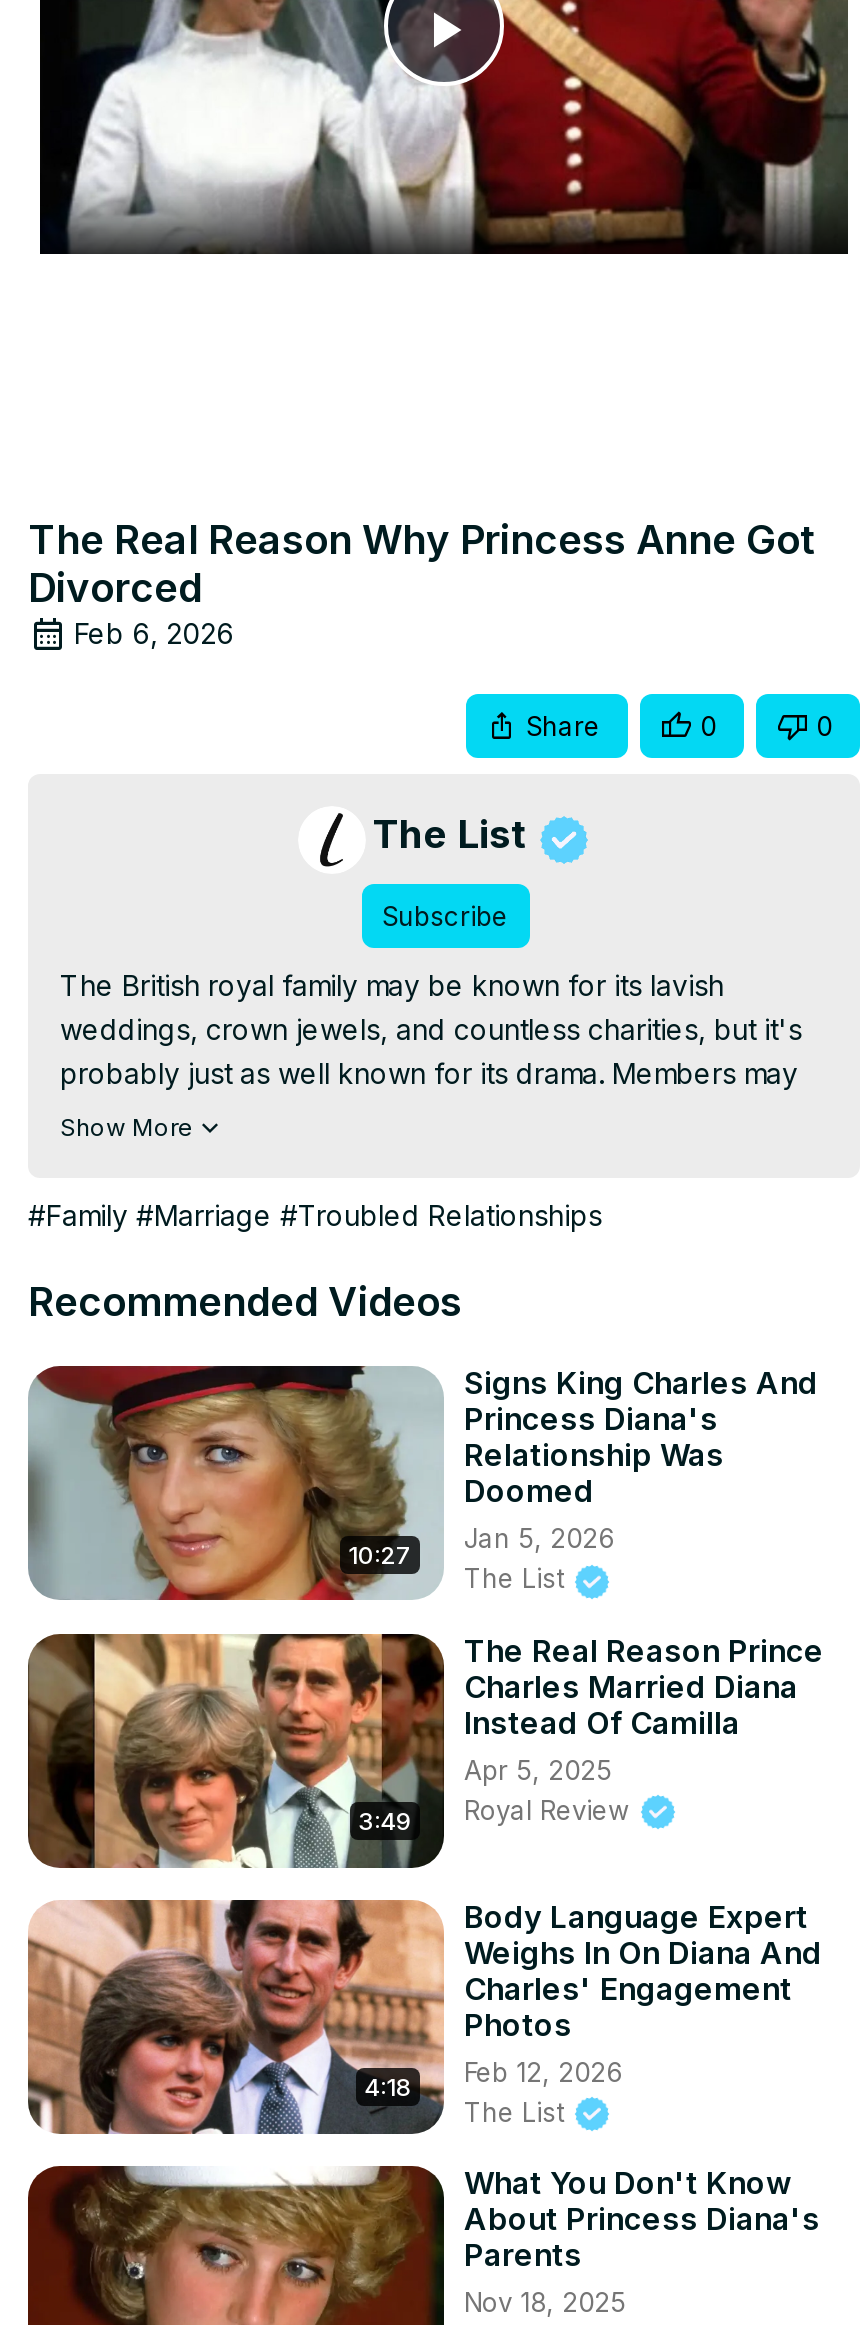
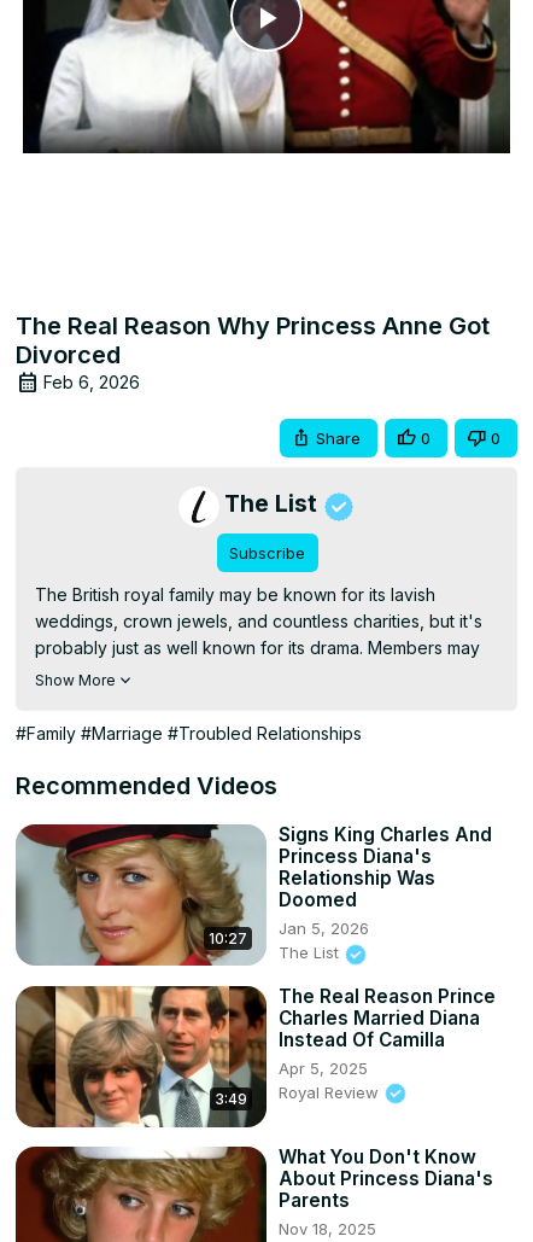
- [image]
- 4:18

- Body Language Expert
- Weighs In On Diana And
- Charles' Engagement
- Photos
- Feb 12, 2026
- The List
